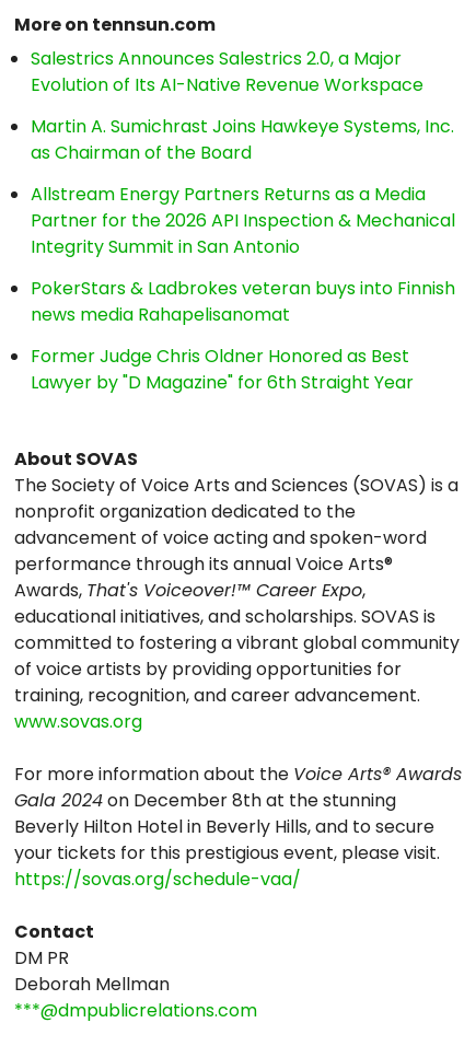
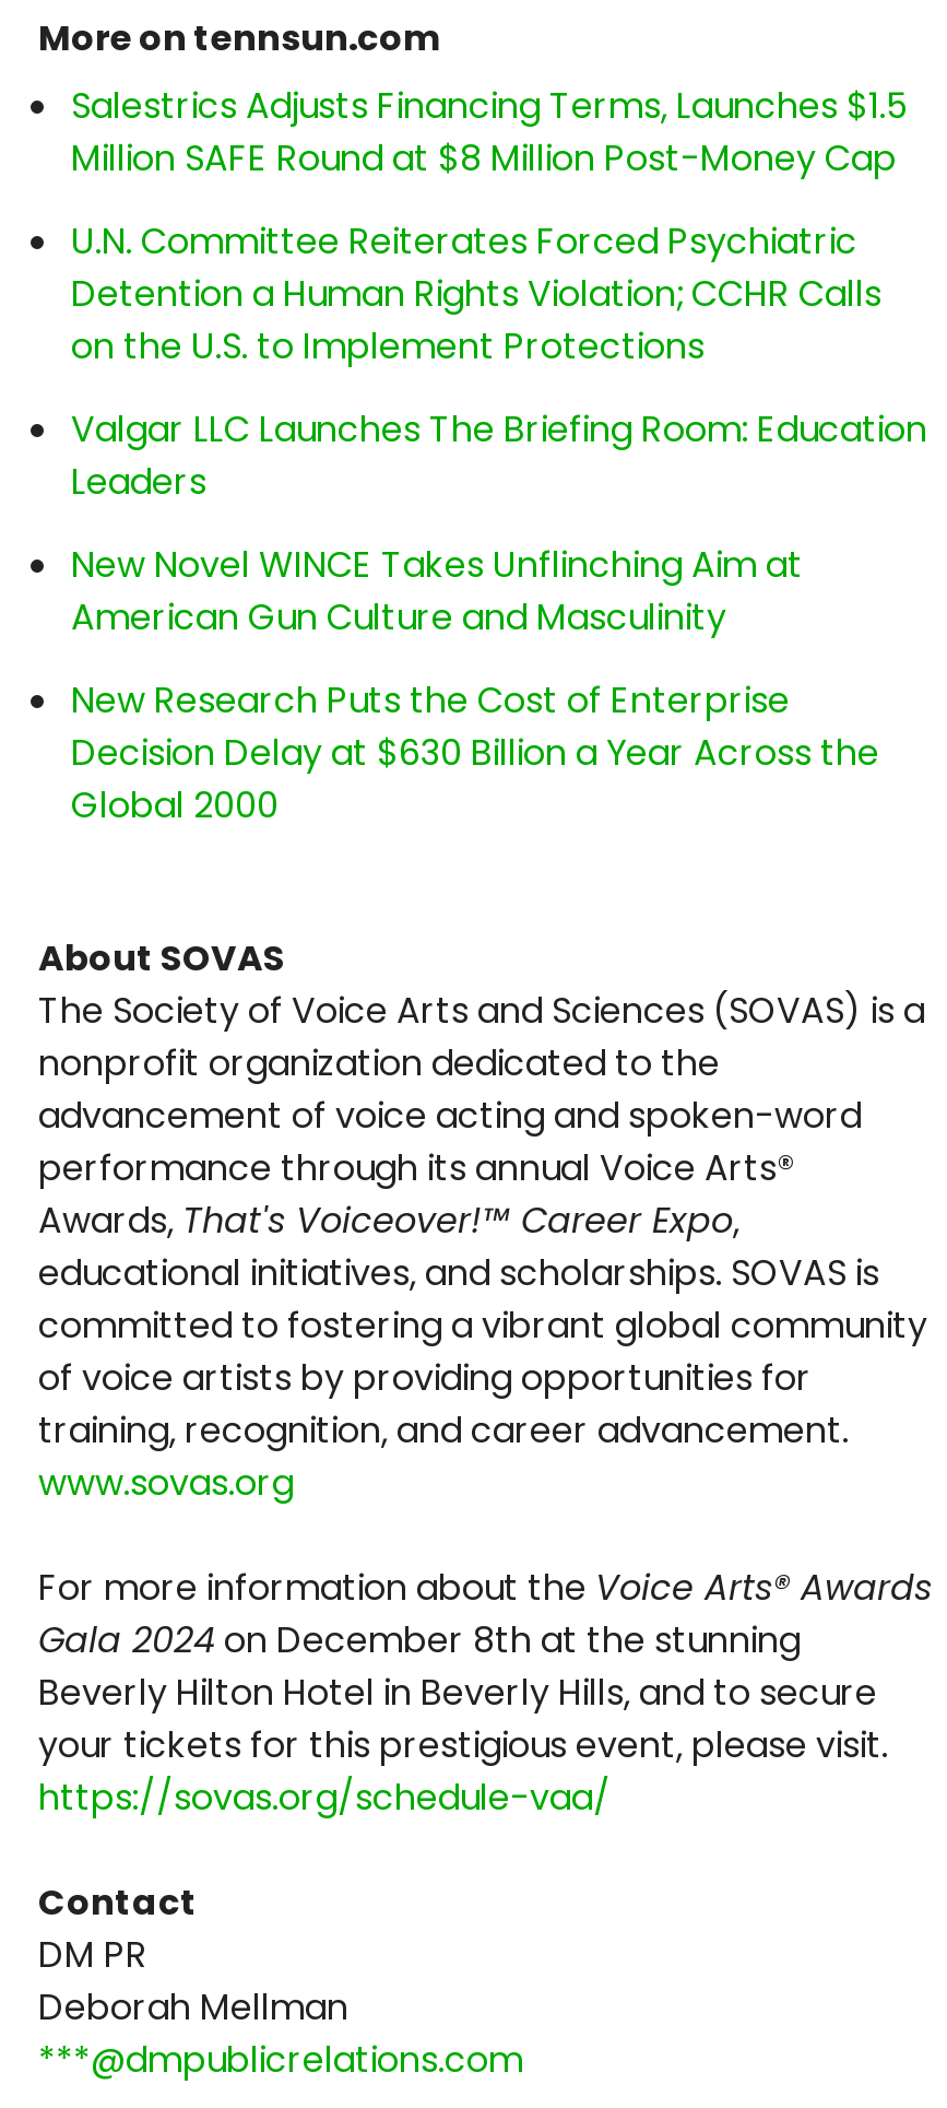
- Salestrics Announces Salestrics 2.0, a Major
- Evolution of Its AI-Native Revenue Workspace
+ Salestrics Adjusts Financing Terms, Launches $1.5
+ Million SAFE Round at $8 Million Post-Money Cap

- Martin A. Sumichrast Joins Hawkeye Systems, Inc.
- as Chairman of the Board
+ U.N. Committee Reiterates Forced Psychiatric
+ Detention a Human Rights Violation; CCHR Calls
+ on the U.S. to Implement Protections

- Allstream Energy Partners Returns as a Media
- Partner for the 2026 API Inspection & Mechanical
- Integrity Summit in San Antonio
+ Valgar LLC Launches The Briefing Room: Education
+ Leaders

- PokerStars & Ladbrokes veteran buys into Finnish
- news media Rahapelisanomat
+ New Novel WINCE Takes Unflinching Aim at
+ American Gun Culture and Masculinity

- Former Judge Chris Oldner Honored as Best
- Lawyer by "D Magazine" for 6th Straight Year
+ New Research Puts the Cost of Enterprise
+ Decision Delay at $630 Billion a Year Across the
+ Global 2000
